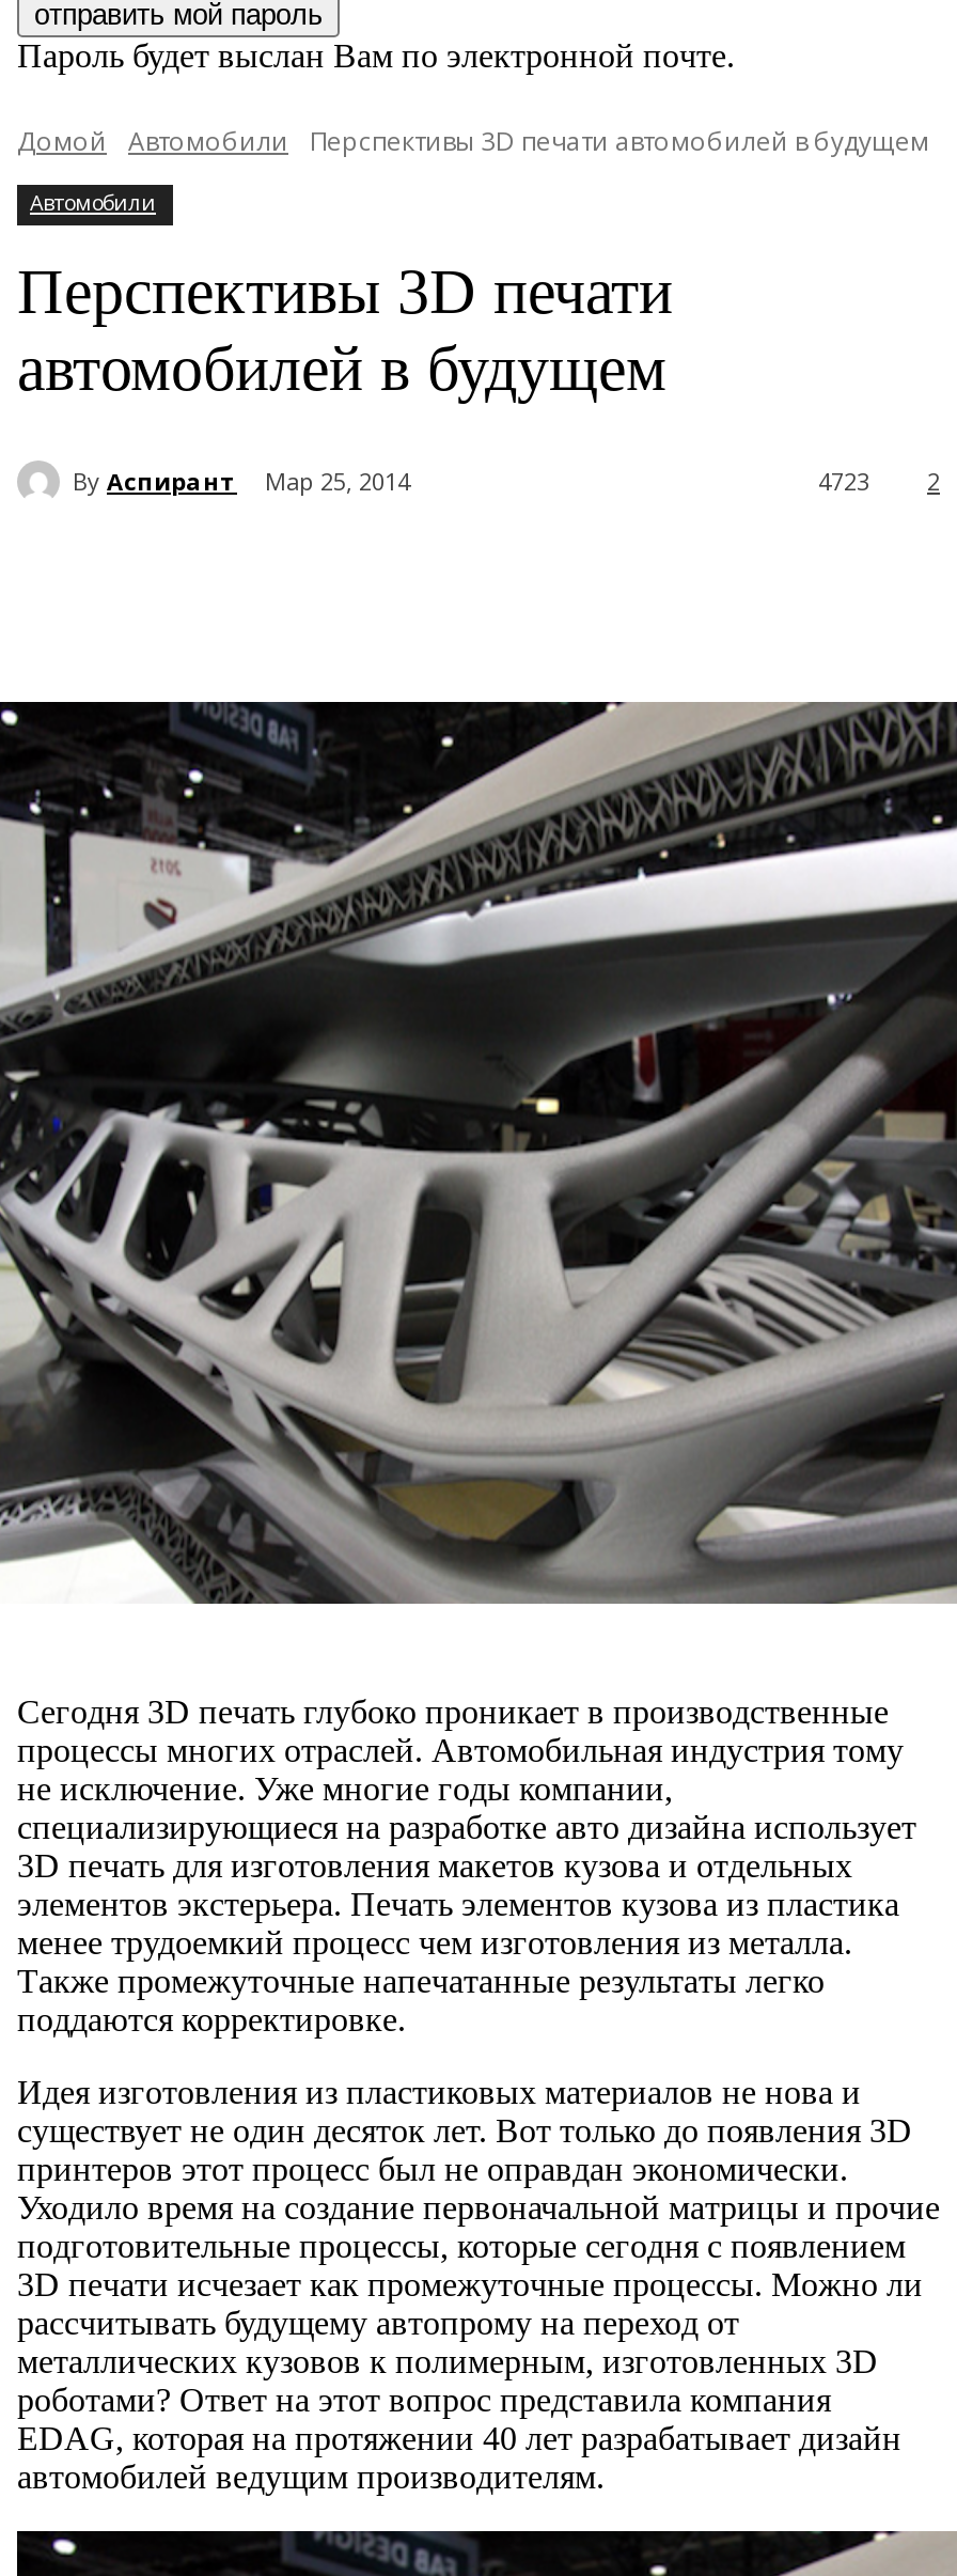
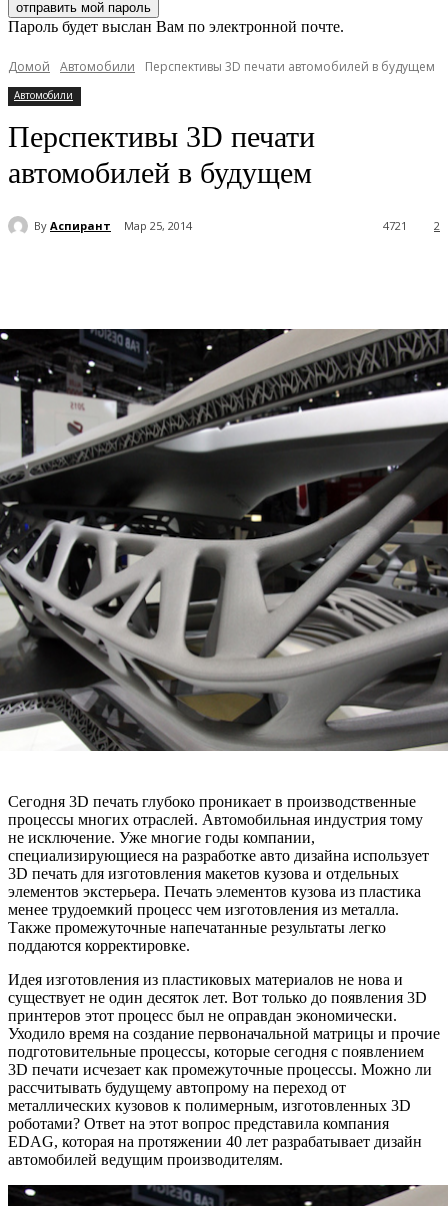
- 4723 2
+ 4721 2
